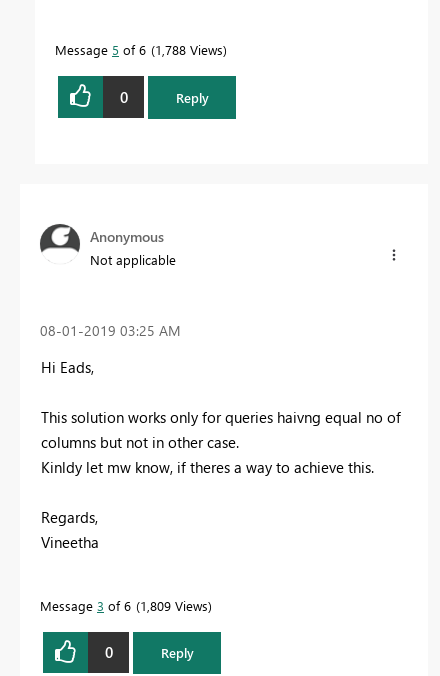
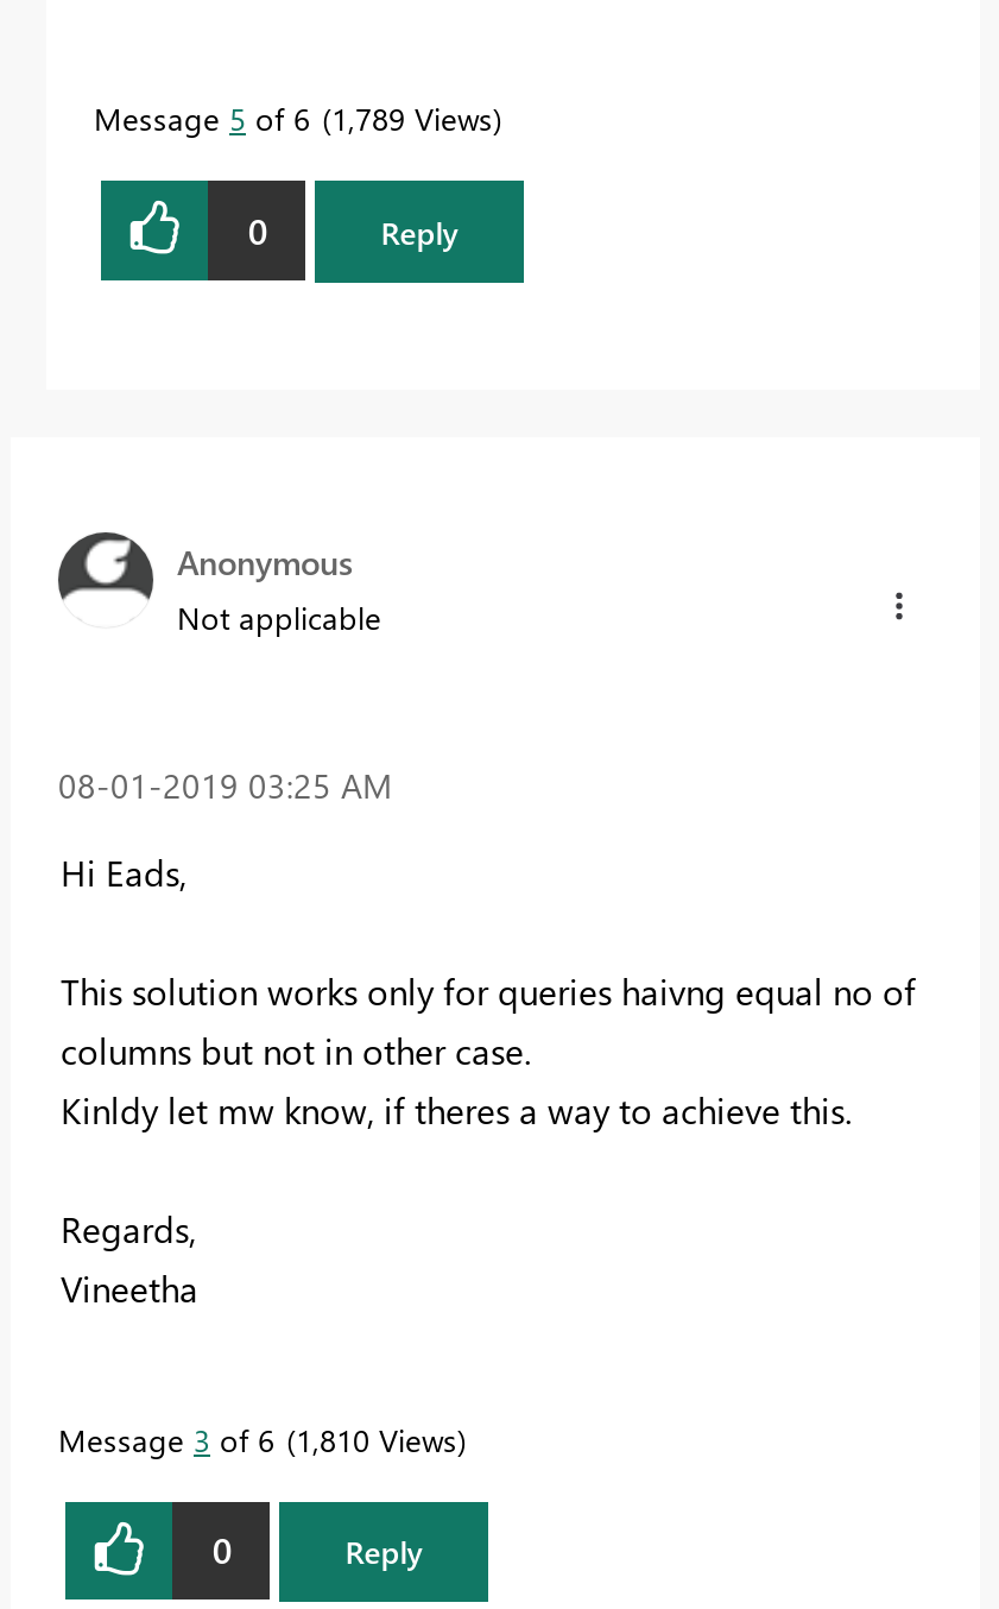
- Message 5 of 6 1,788 Views
+ Message 5 of 6 1,789 Views

- Message 3 of 6 1,809 Views
+ Message 3 of 6 1,810 Views
